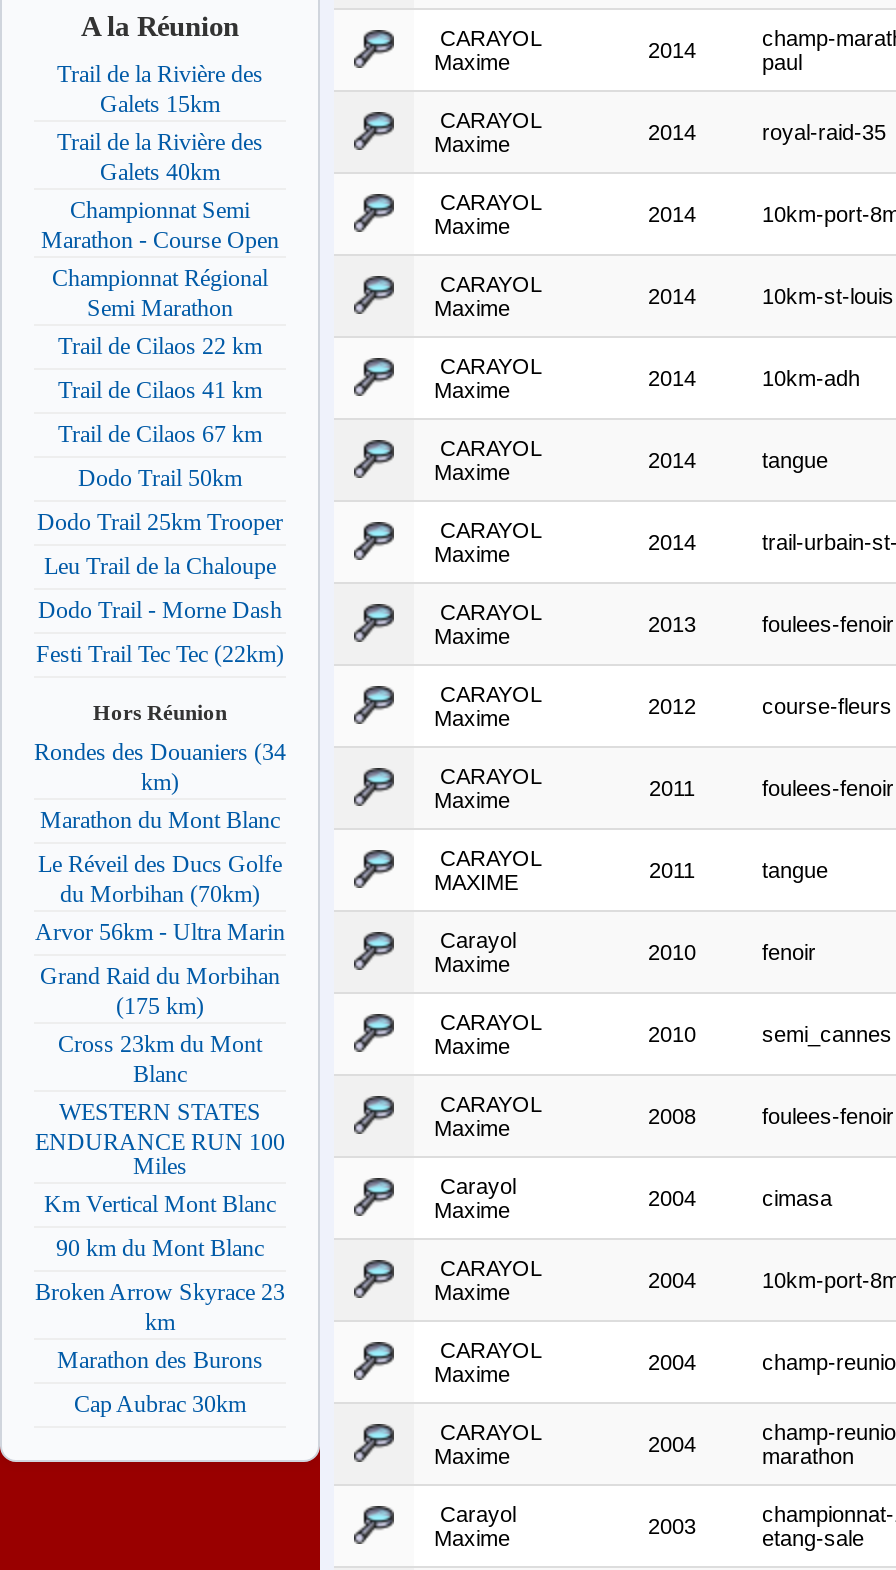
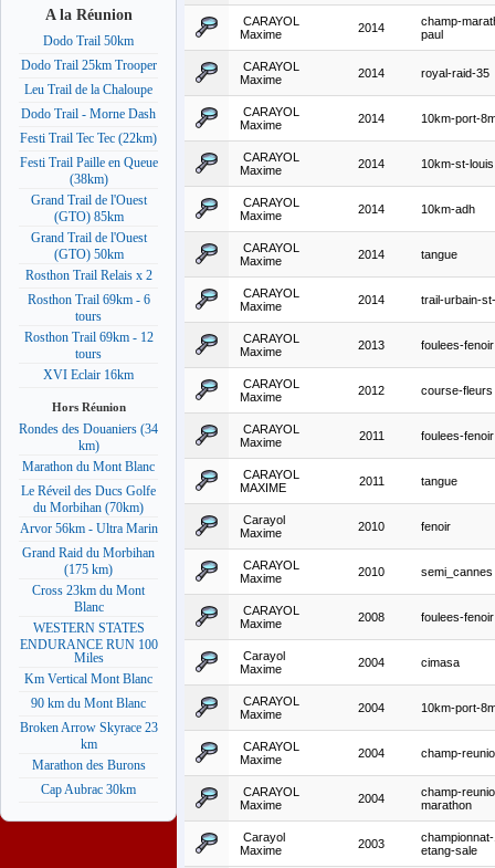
- Trail de la Rivière des
- Galets 15km
- Trail de la Rivière des
- Galets 40km
- Championnat Semi
- Marathon - Course Open
- Championnat Régional
- Semi Marathon
- Trail de Cilaos 22 km
- Trail de Cilaos 41 km
- Trail de Cilaos 67 km

+ Festi Trail Paille en Queue
+ (38km)
+ Grand Trail de l'Ouest
+ (GTO) 85km
+ Grand Trail de l'Ouest
+ (GTO) 50km
+ Rosthon Trail Relais x 2
+ Rosthon Trail 69km - 6
+ tours
+ Rosthon Trail 69km - 12
+ tours
+ XVI Eclair 16km

moved up: Dodo Trail 50km | Dodo Trail 25km Trooper | Leu Trail de la Chaloupe | Dodo Trail - Morne Dash | Festi Trail Tec Tec (22km)
